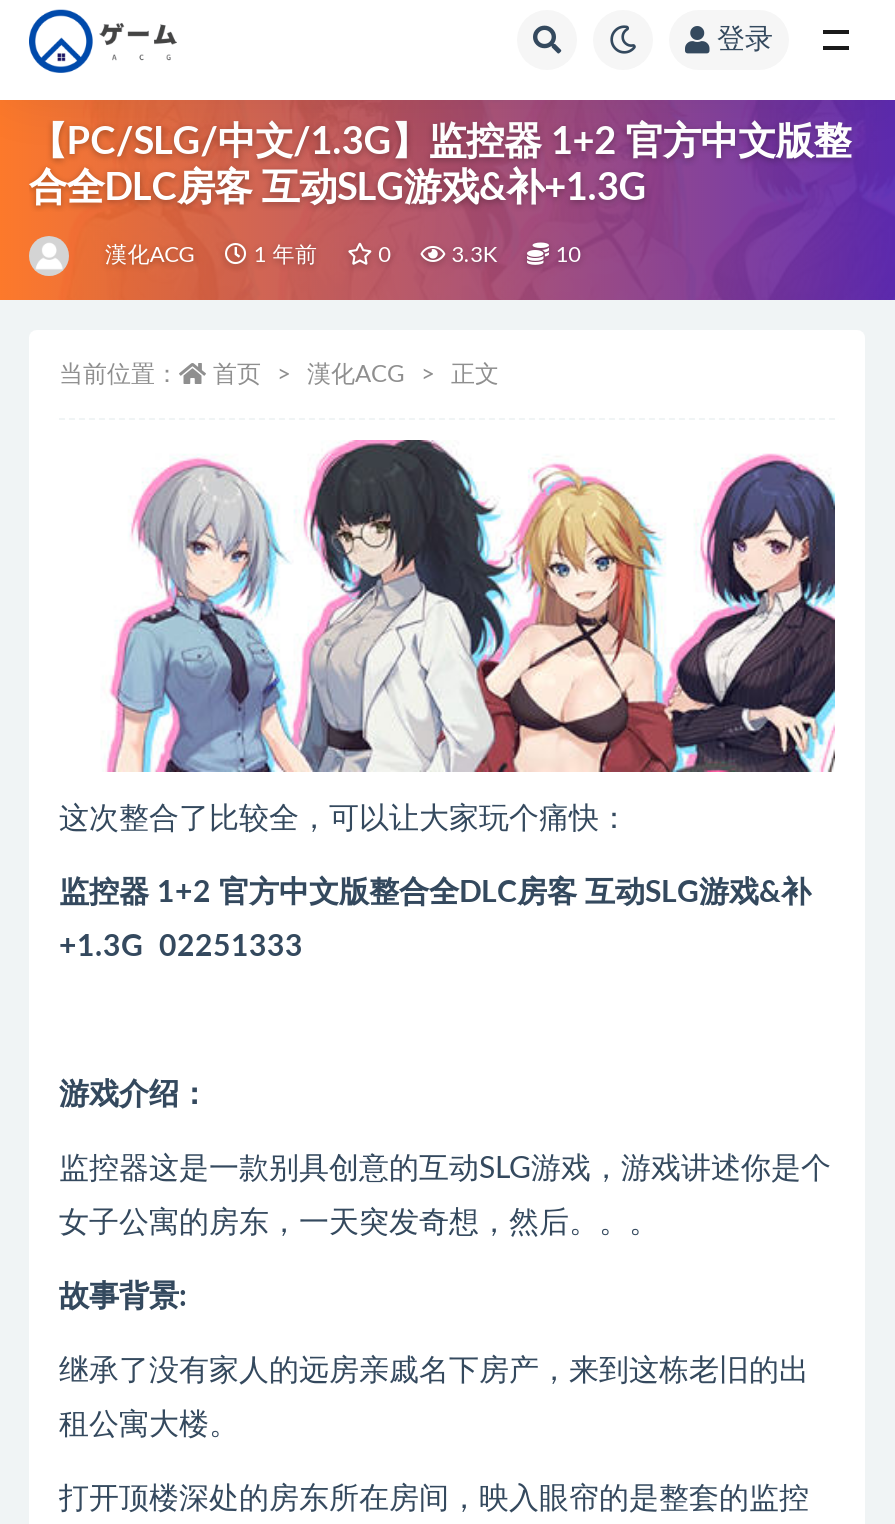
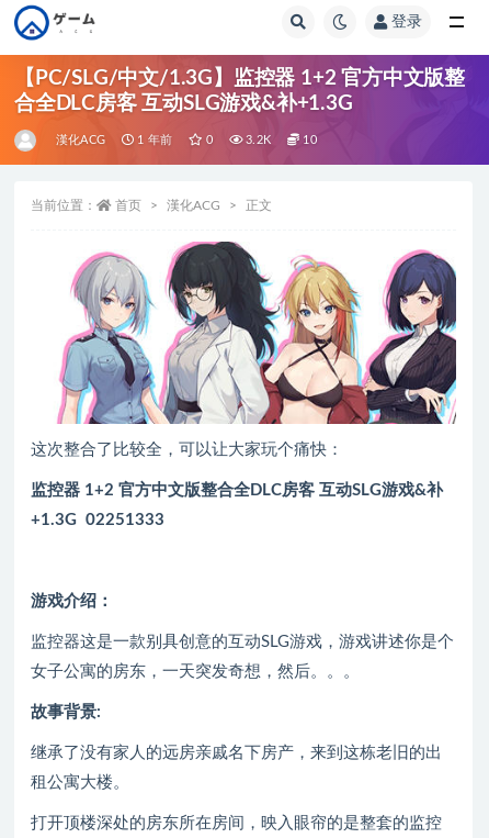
- 3.3K
+ 3.2K
